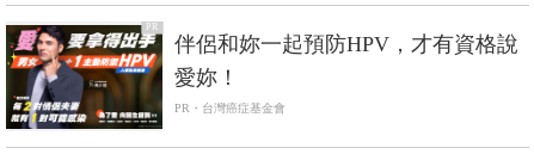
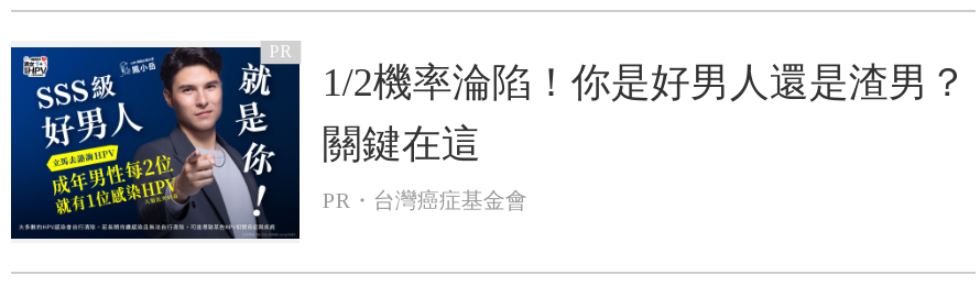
- [image]
- 伴侶和妳一起預防HPV，才有資格說
- 愛妳！
+ [image]
+ 1/2機率淪陷！你是好男人還是渣男？
+ 關鍵在這
